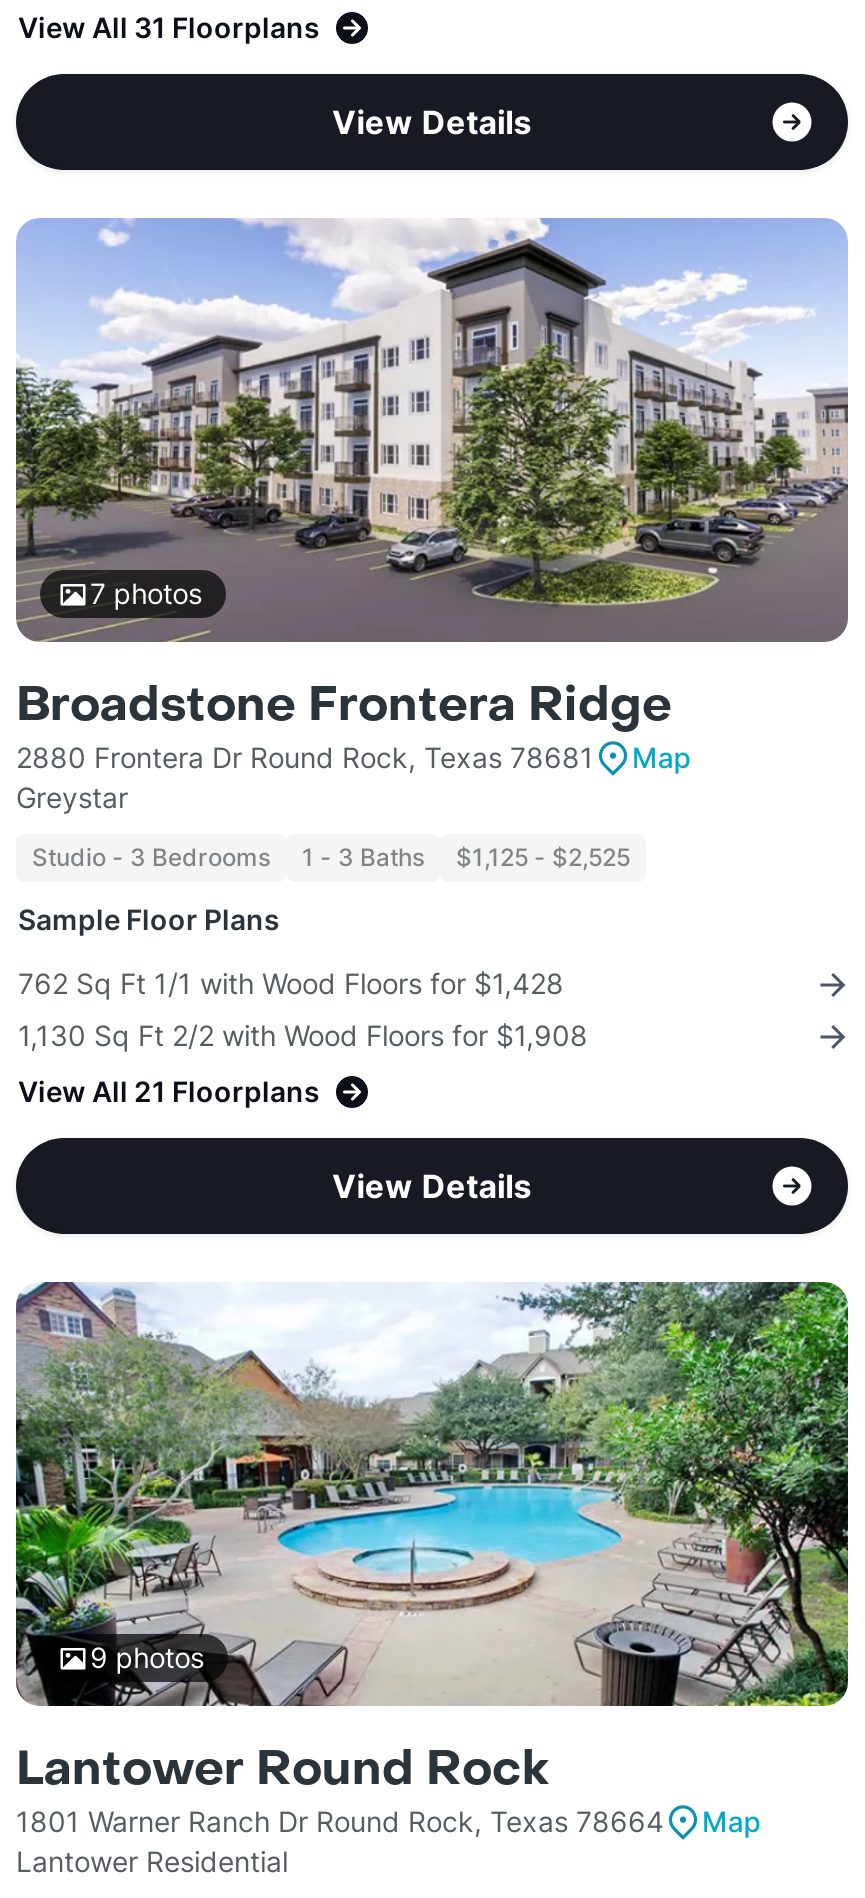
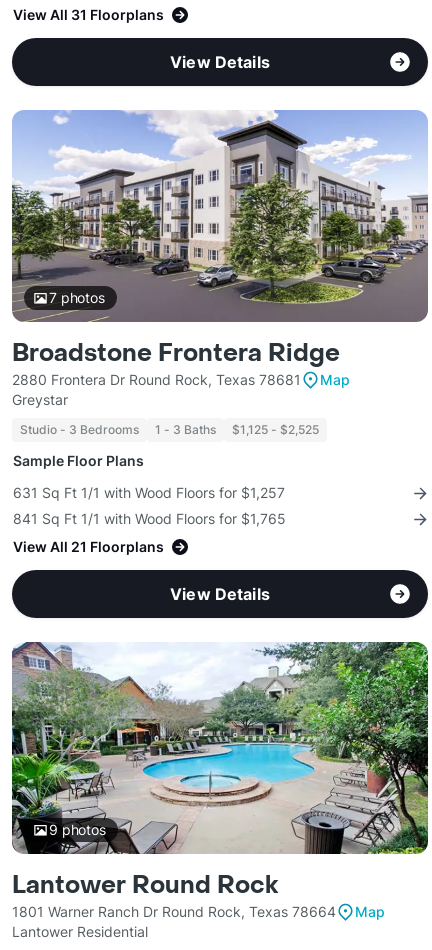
- 762 Sq Ft 1/1 with Wood Floors for $1,428
+ 631 Sq Ft 1/1 with Wood Floors for $1,257

- 1,130 Sq Ft 2/2 with Wood Floors for $1,908
+ 841 Sq Ft 1/1 with Wood Floors for $1,765
